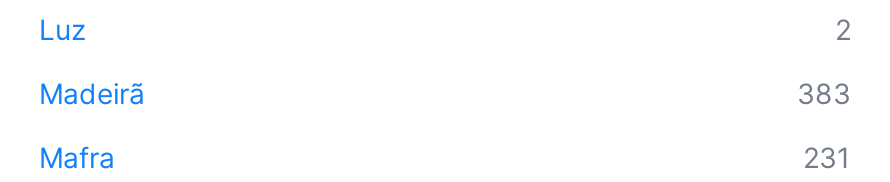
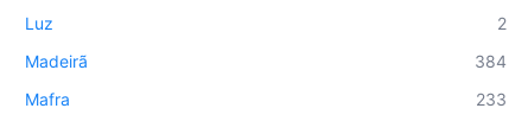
- 383
+ 384

- 231
+ 233
